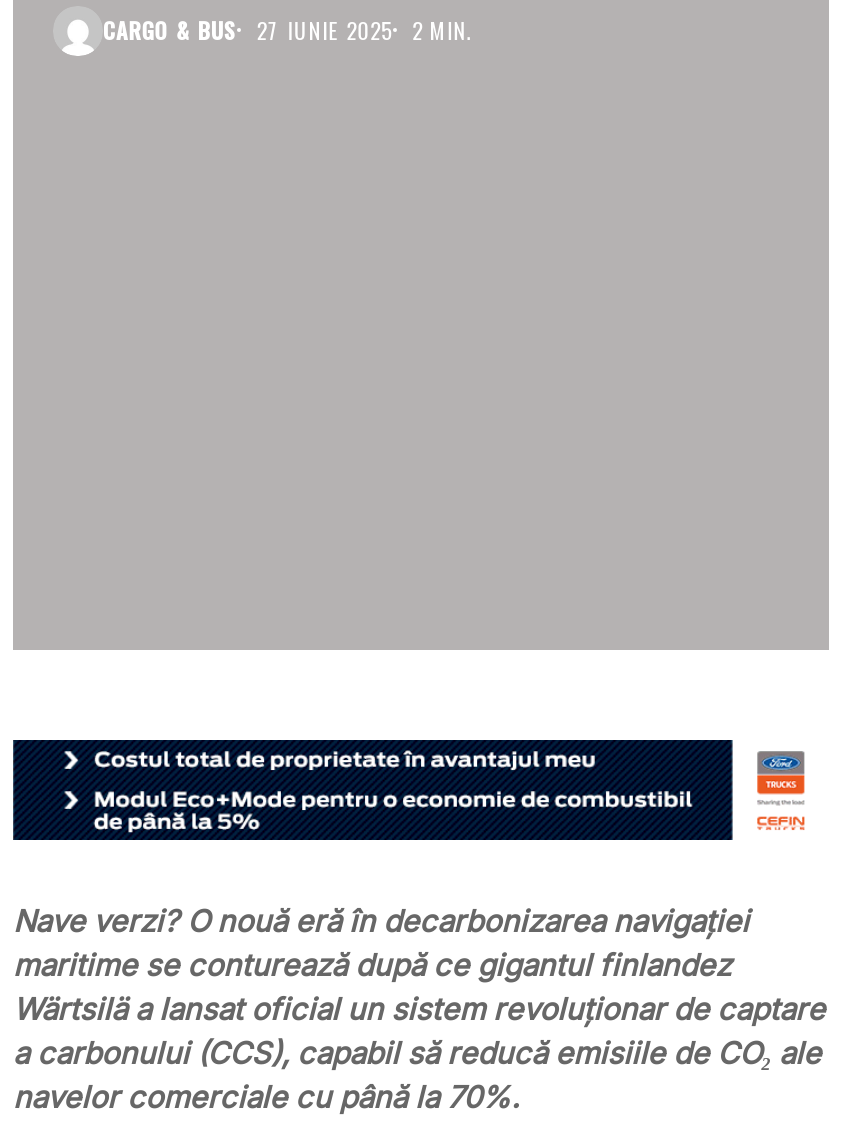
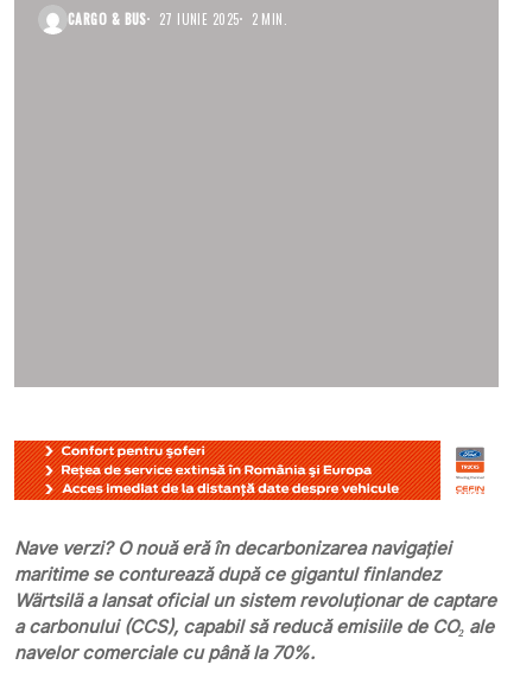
- [image]
+ [image]
